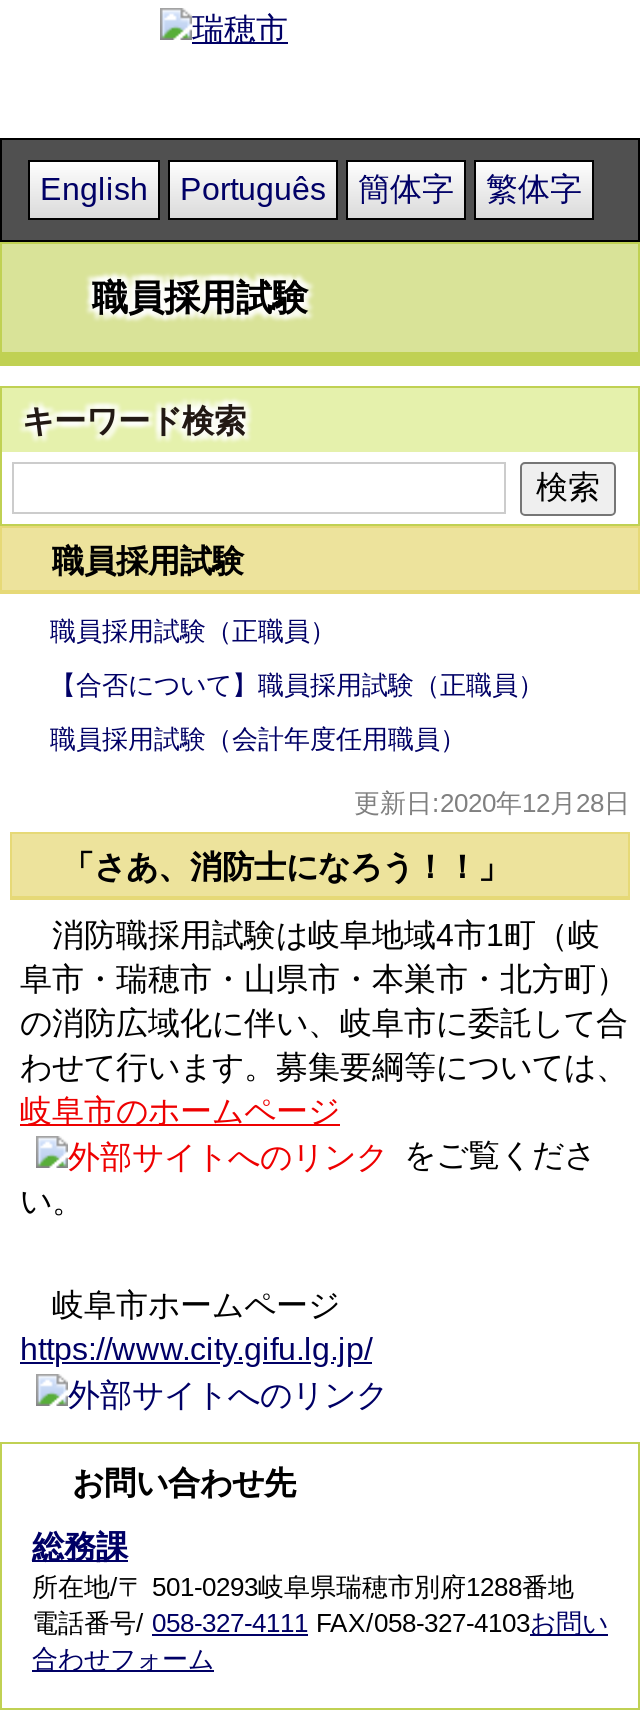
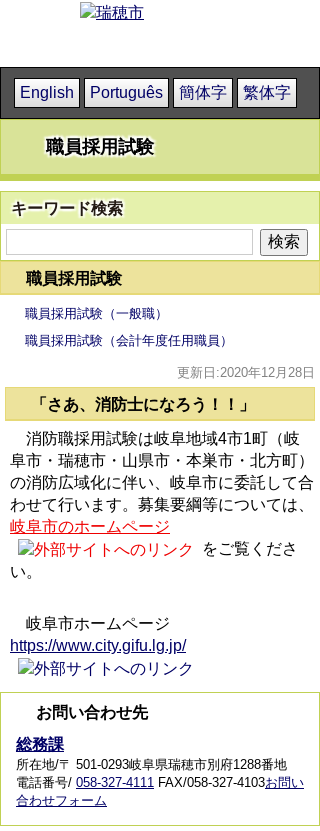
- 職員採用試験（正職員）
- 【合否について】職員採用試験（正職員）
+ 職員採用試験（一般職）
